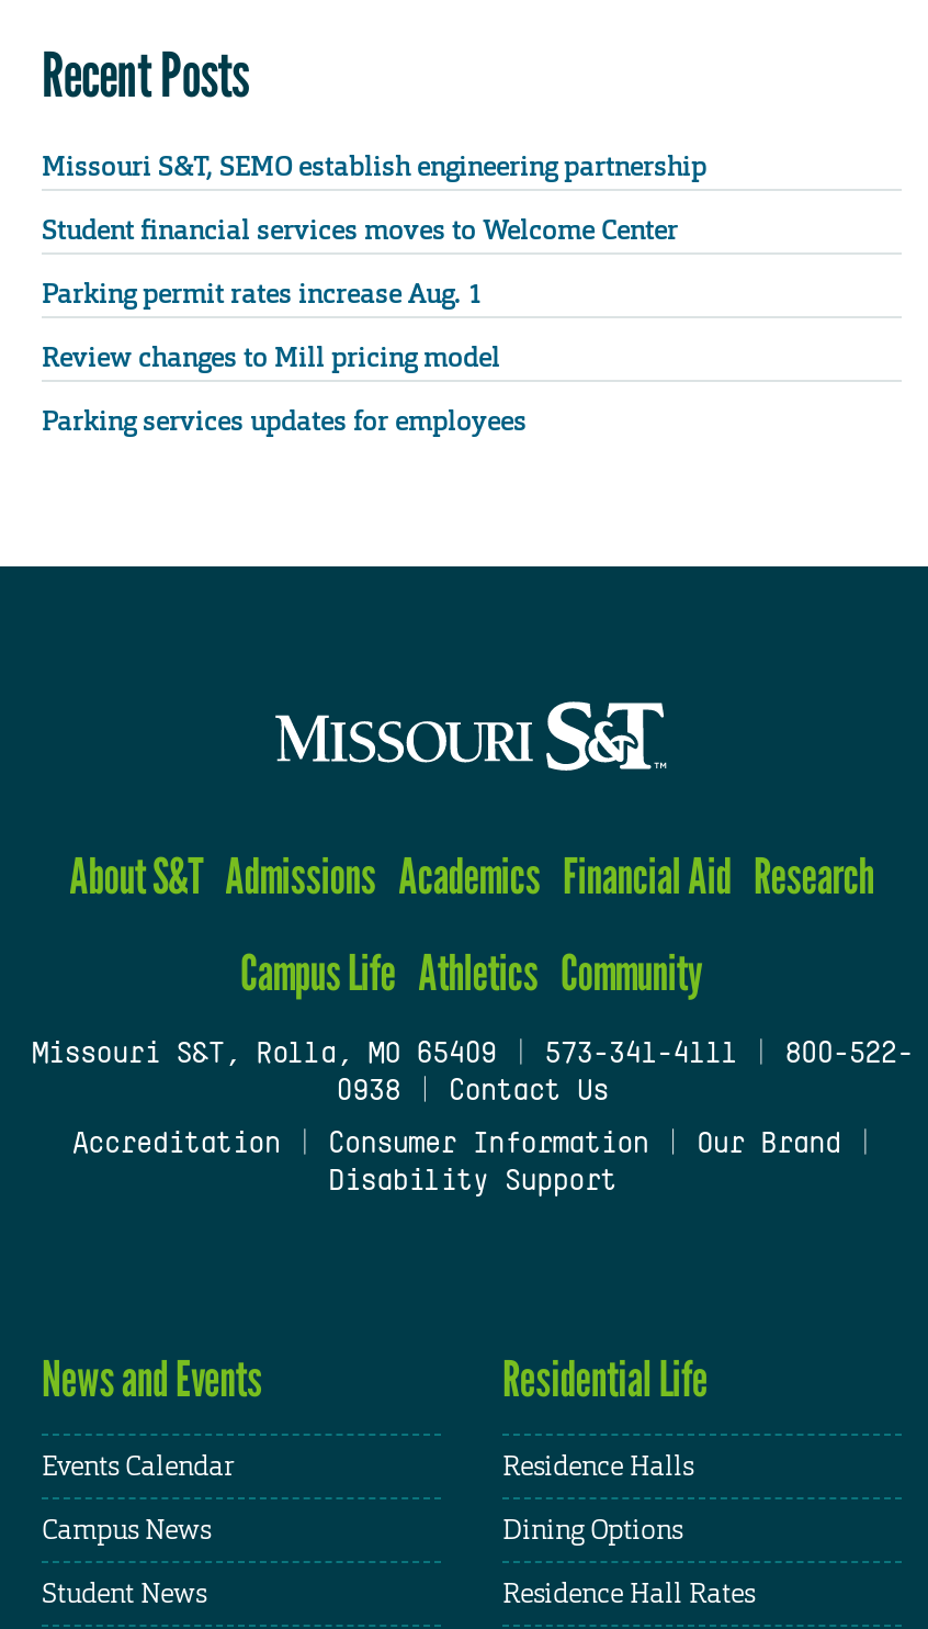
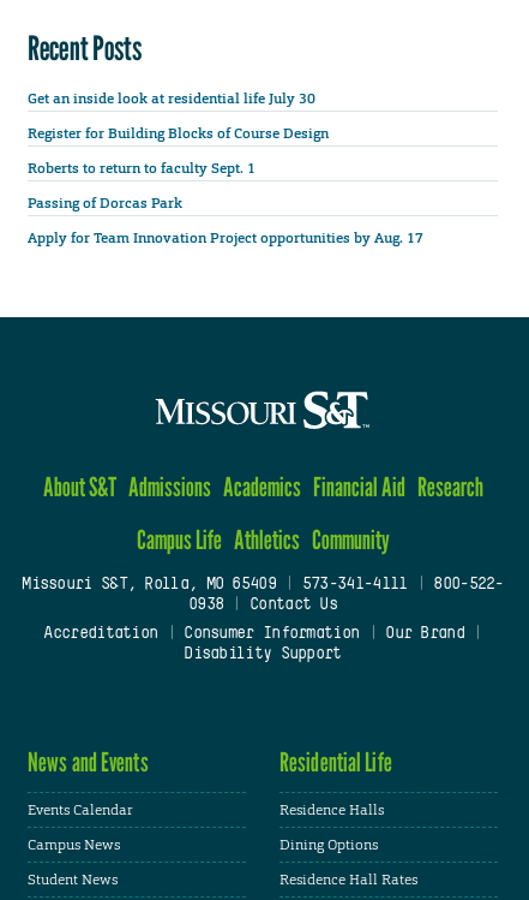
- Missouri S&T, SEMO establish engineering partnership
+ Get an inside look at residential life July 30

- Student financial services moves to Welcome Center
+ Register for Building Blocks of Course Design

- Parking permit rates increase Aug. 1
+ Roberts to return to faculty Sept. 1

- Review changes to Mill pricing model
+ Passing of Dorcas Park

- Parking services updates for employees
+ Apply for Team Innovation Project opportunities by Aug. 17
